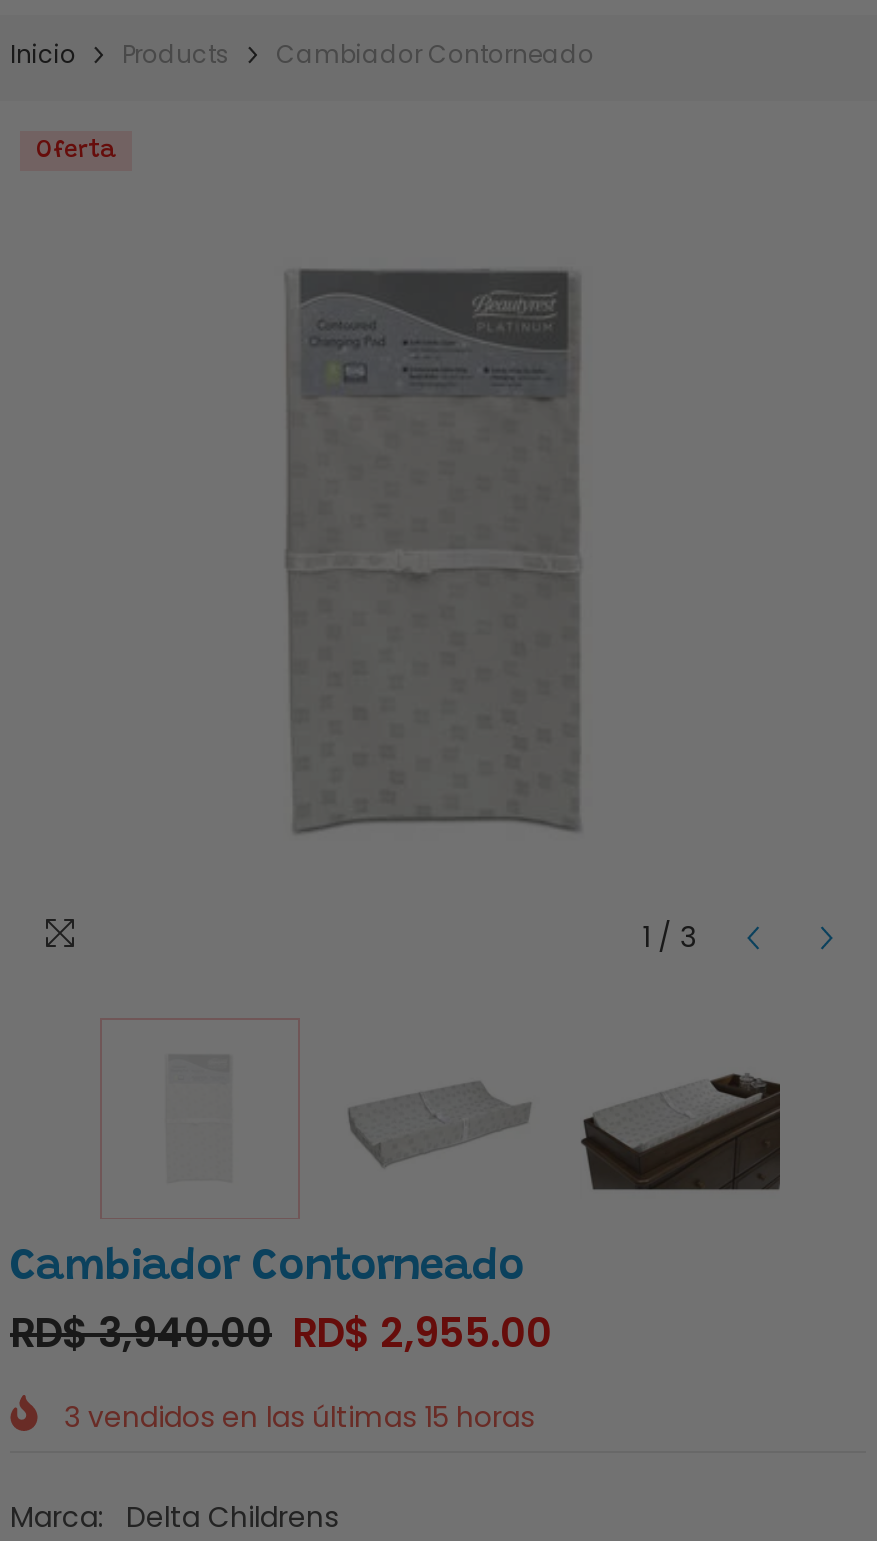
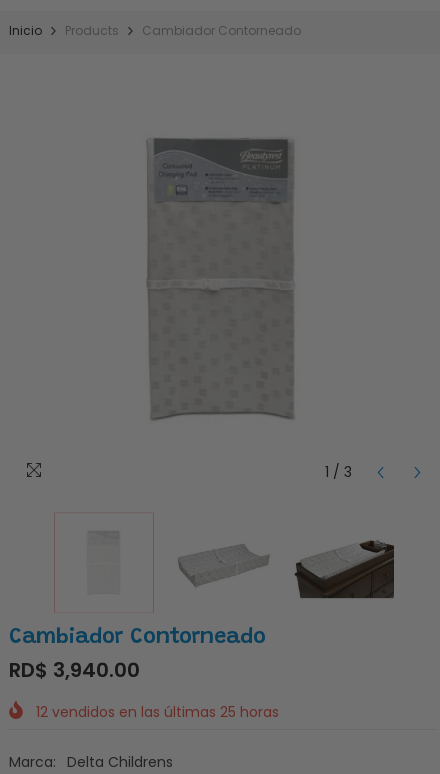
- Oferta

- RD$ 3,940.00 RD$ 2,955.00
+ RD$ 3,940.00

- 3 vendidos en las últimas 15 horas
+ 12 vendidos en las últimas 25 horas
